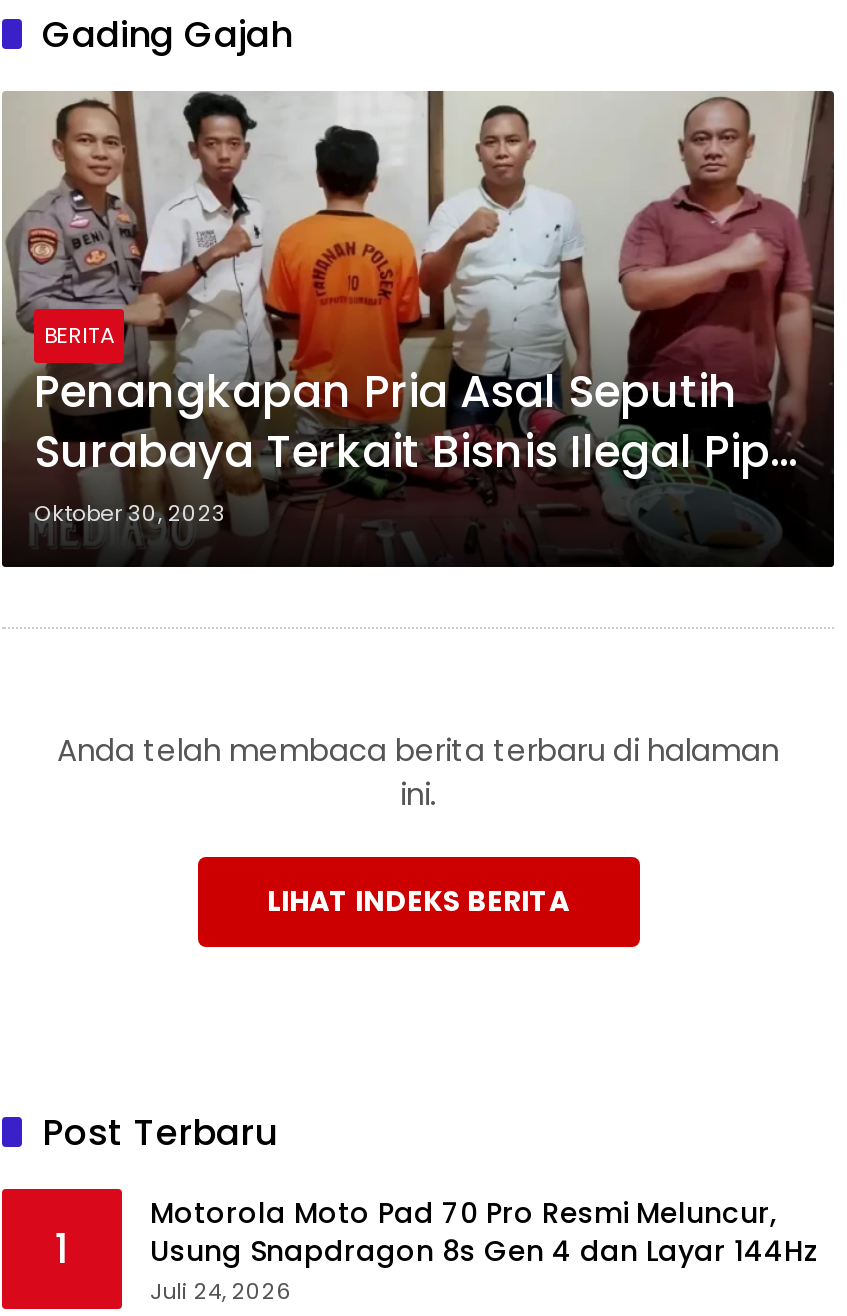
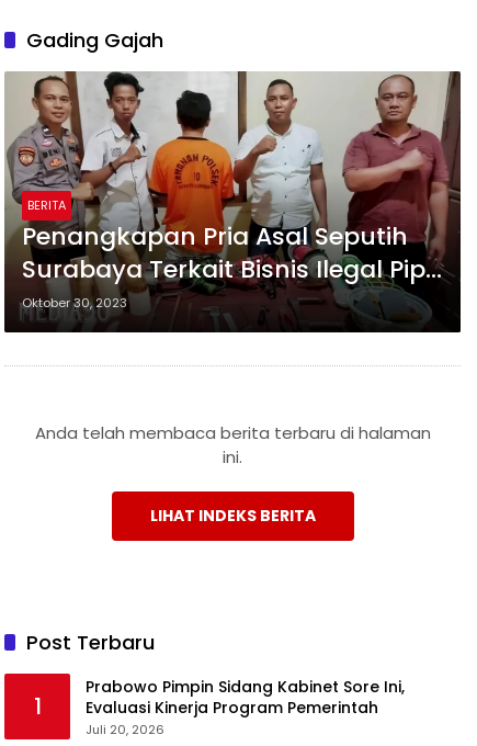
- Motorola Moto Pad 70 Pro Resmi Meluncur,
- Usung Snapdragon 8s Gen 4 dan Layar 144Hz
- Juli 24, 2026
+ Prabowo Pimpin Sidang Kabinet Sore Ini,
+ Evaluasi Kinerja Program Pemerintah
+ Juli 20, 2026
